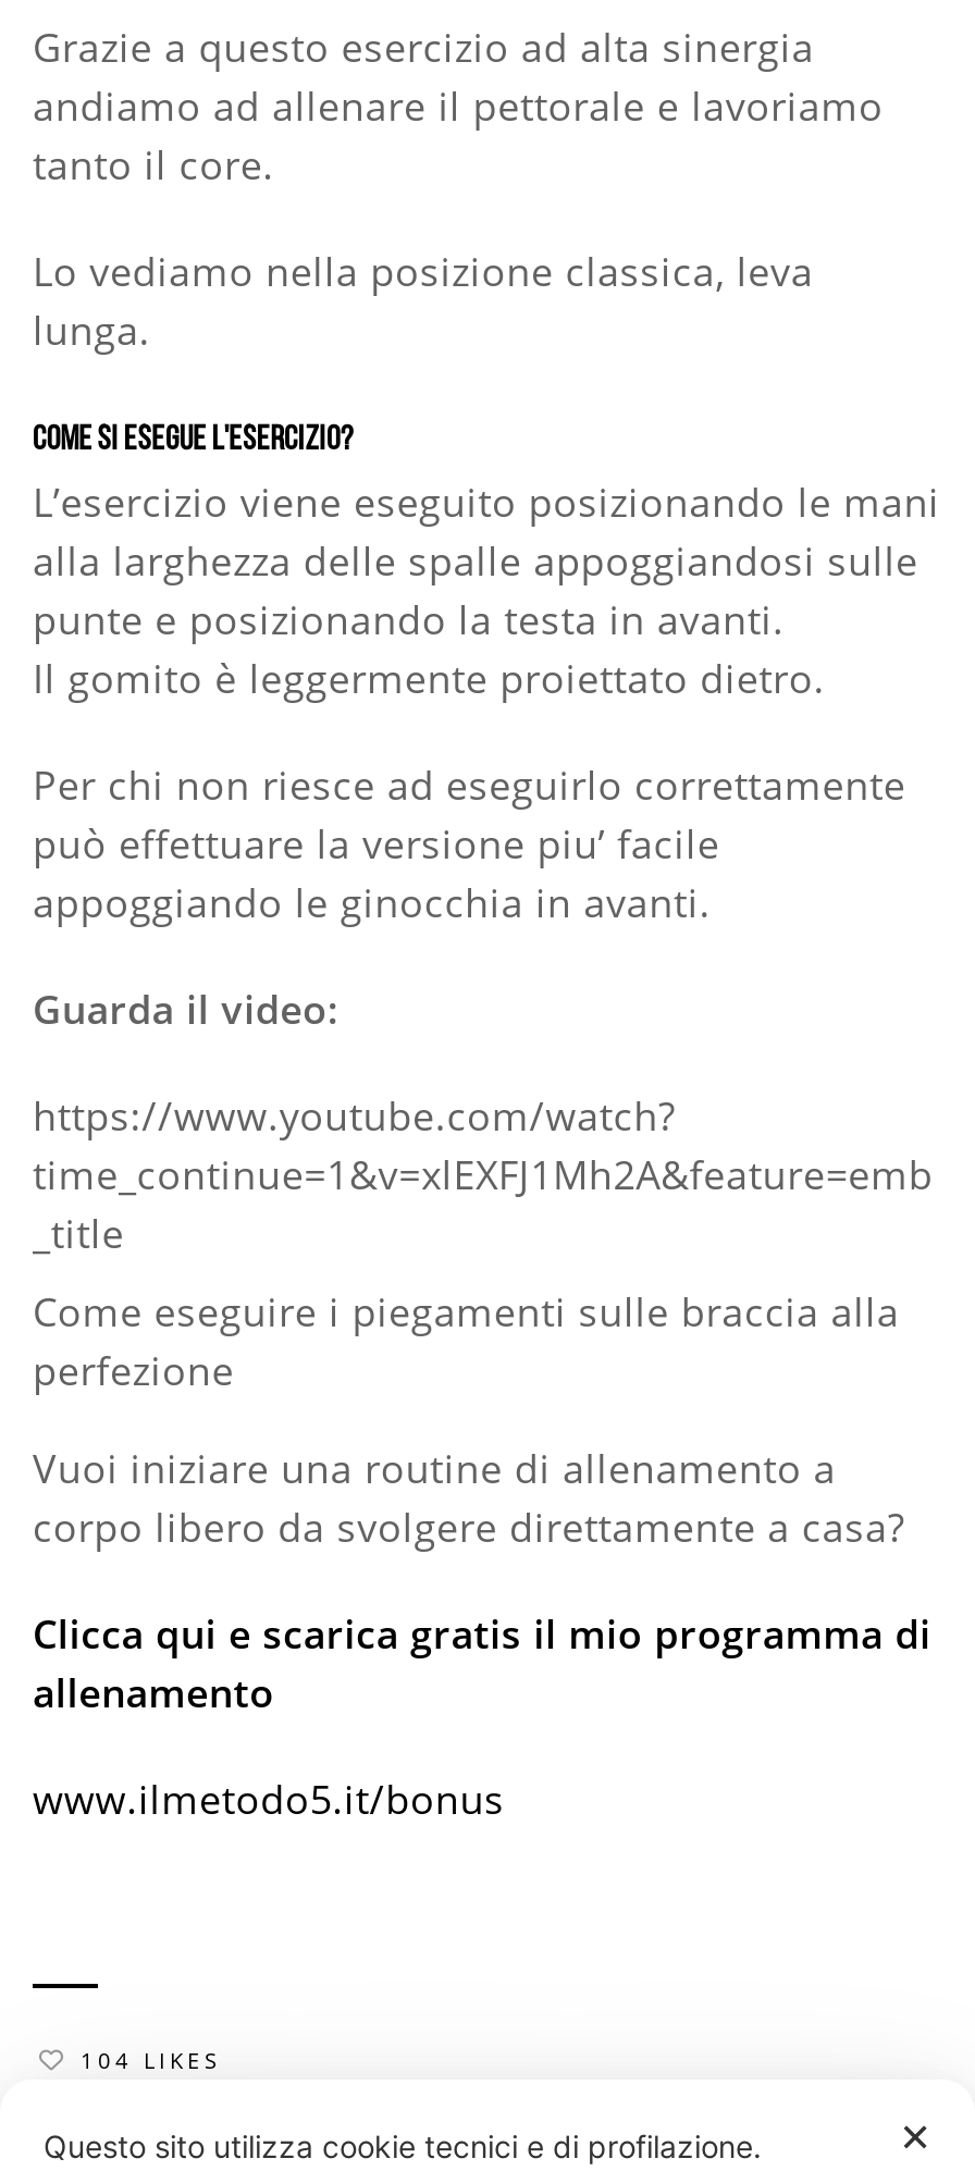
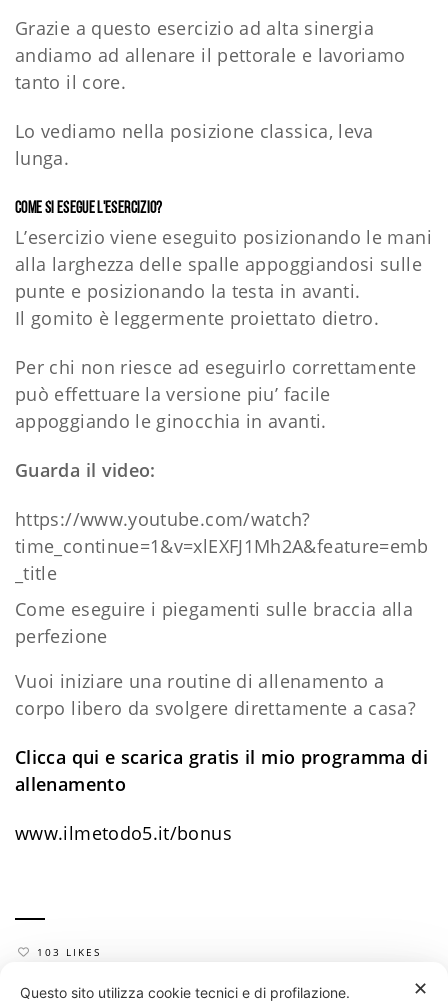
- 104 LIKES
+ 103 LIKES
